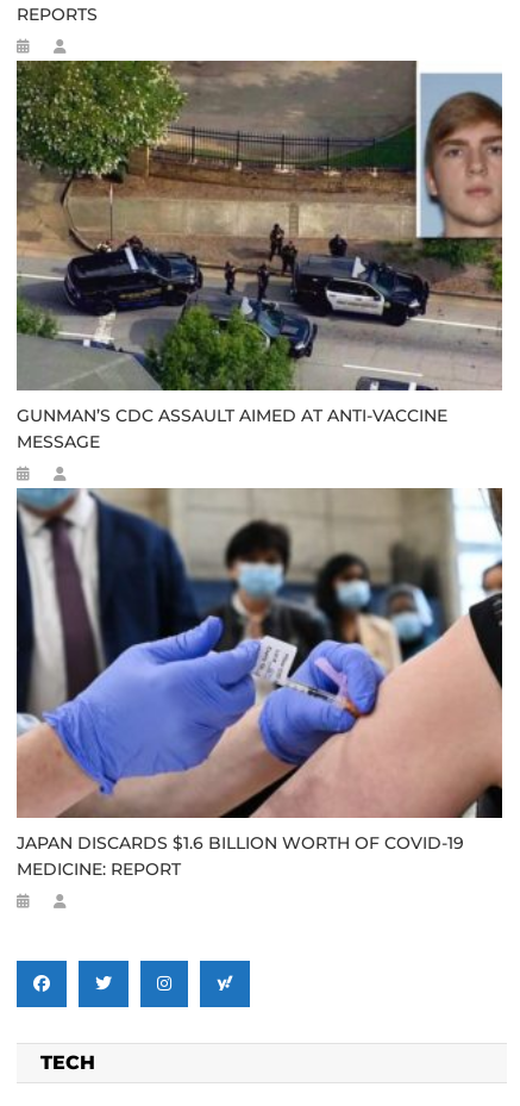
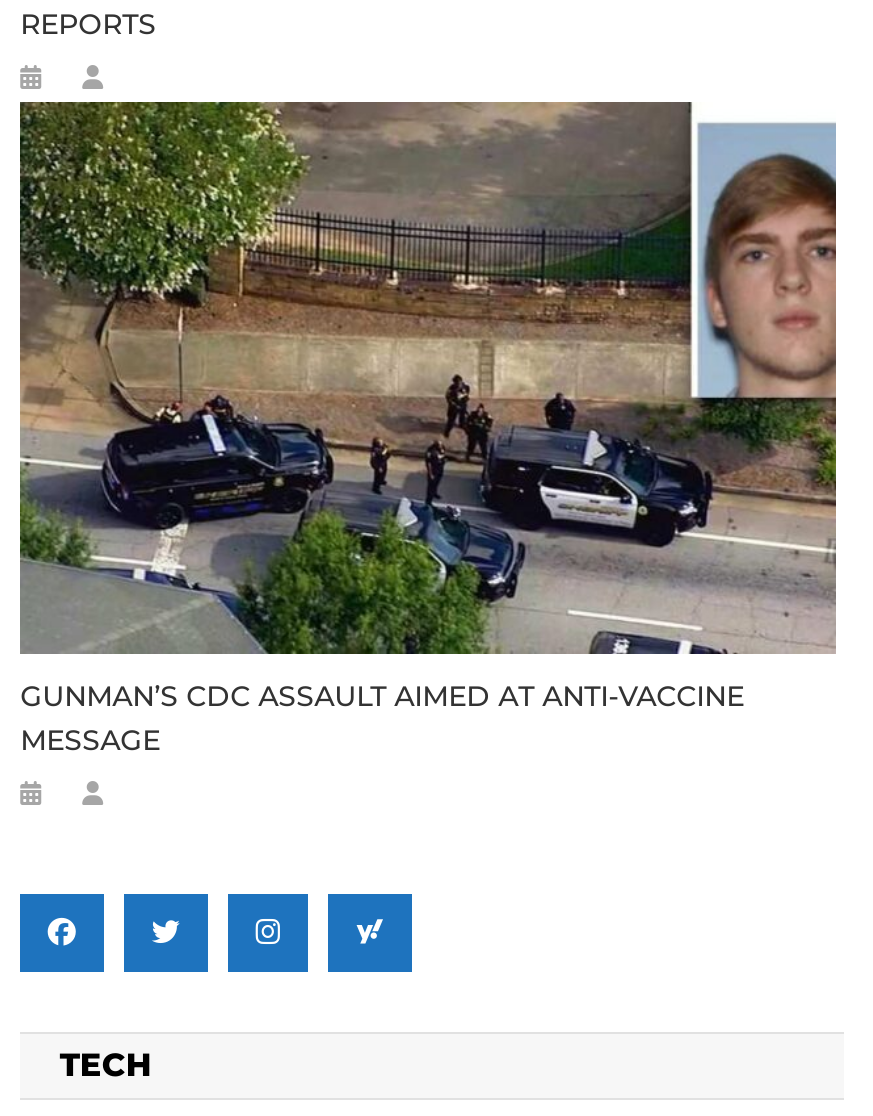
- [image]
- JAPAN DISCARDS $1.6 BILLION WORTH OF COVID-19
- MEDICINE: REPORT
